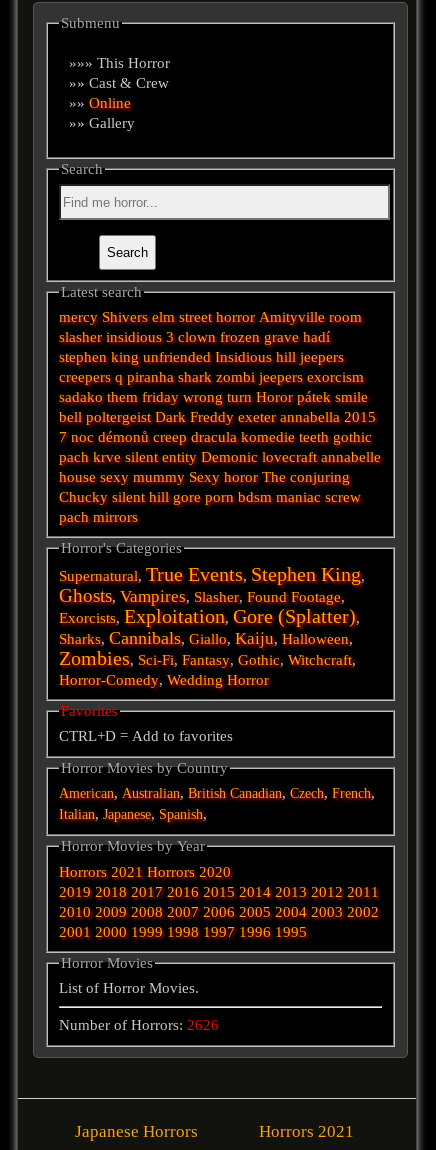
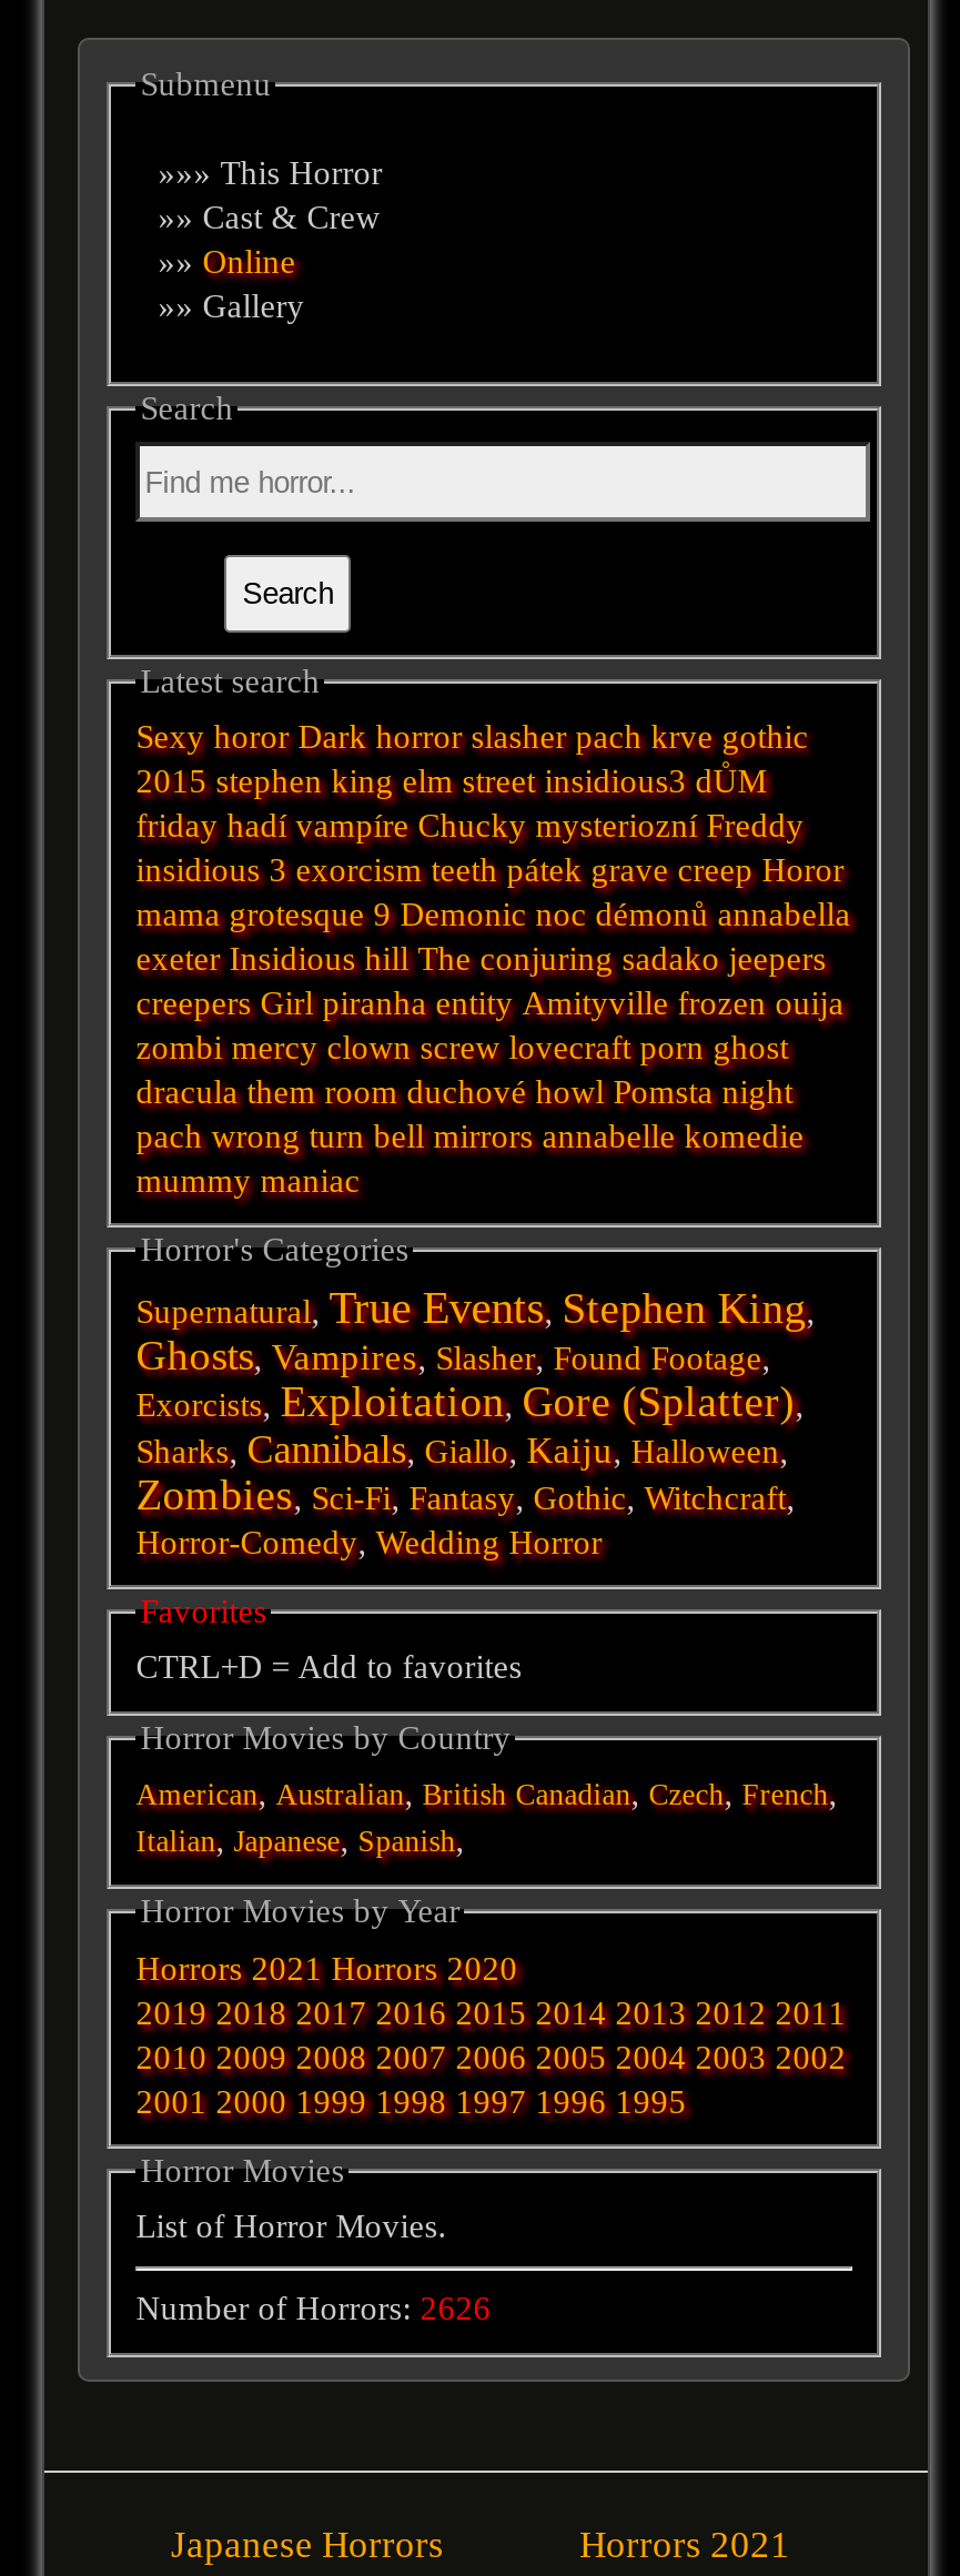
- mercy Shivers elm street horror Amityville room
- slasher insidious 3 clown frozen grave hadí
- stephen king unfriended Insidious hill jeepers
- creepers q piranha shark zombi jeepers exorcism
- sadako them friday wrong turn Horor pátek smile
- bell poltergeist Dark Freddy exeter annabella 2015
- 7 noc démonů creep dracula komedie teeth gothic
- pach krve silent entity Demonic lovecraft annabelle
- house sexy mummy Sexy horor The conjuring
- Chucky silent hill gore porn bdsm maniac screw
- pach mirrors
+ Sexy horor Dark horror slasher pach krve gothic
+ 2015 stephen king elm street insidious3 dŮM
+ friday hadí vampíre Chucky mysteriozní Freddy
+ insidious 3 exorcism teeth pátek grave creep Horor
+ mama grotesque 9 Demonic noc démonů annabella
+ exeter Insidious hill The conjuring sadako jeepers
+ creepers Girl piranha entity Amityville frozen ouija
+ zombi mercy clown screw lovecraft porn ghost
+ dracula them room duchové howl Pomsta night
+ pach wrong turn bell mirrors annabelle komedie
+ mummy maniac
